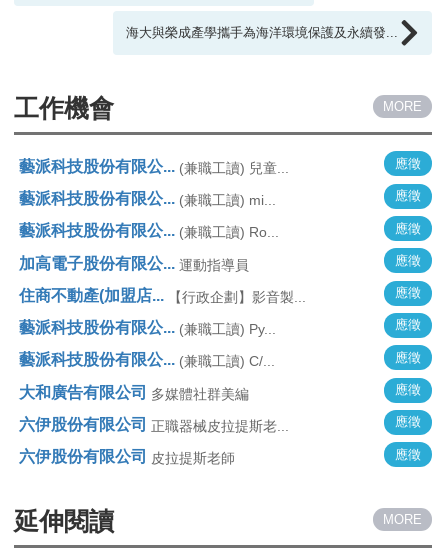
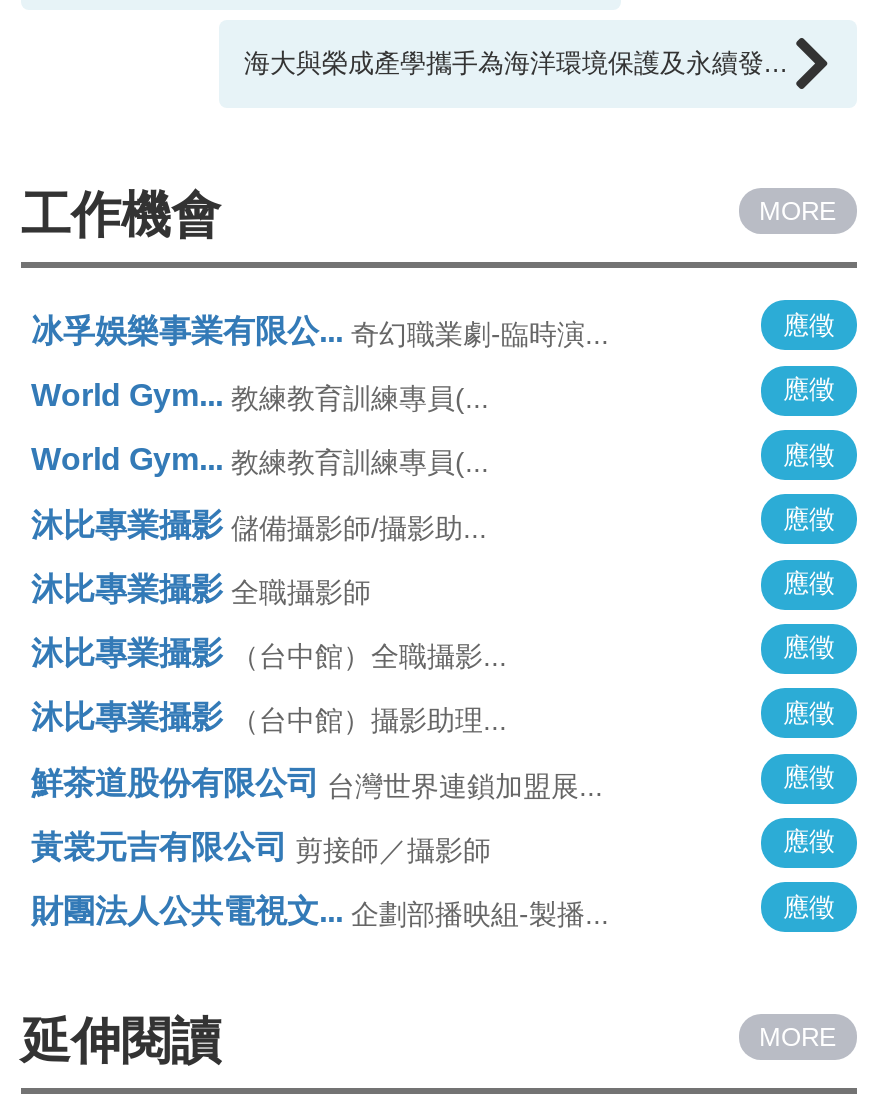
- 藝派科技股份有限公... (兼職工讀) 兒童...
+ 冰孚娛樂事業有限公... 奇幻職業劇-臨時演...

- 藝派科技股份有限公... (兼職工讀) mi...
+ World Gym... 教練教育訓練專員(...

- 藝派科技股份有限公... (兼職工讀) Ro...
+ World Gym... 教練教育訓練專員(...

- 加高電子股份有限公... 運動指導員
+ 沐比專業攝影 儲備攝影師/攝影助...

- 住商不動產(加盟店... 【行政企劃】影音製...
+ 沐比專業攝影 全職攝影師

- 藝派科技股份有限公... (兼職工讀) Py...
+ 沐比專業攝影 （台中館）全職攝影...

- 藝派科技股份有限公... (兼職工讀) C/...
+ 沐比專業攝影 （台中館）攝影助理...

- 大和廣告有限公司 多媒體社群美編
+ 鮮茶道股份有限公司 台灣世界連鎖加盟展...

- 六伊股份有限公司 正職器械皮拉提斯老...
+ 黃裳元吉有限公司 剪接師／攝影師

- 六伊股份有限公司 皮拉提斯老師
+ 財團法人公共電視文... 企劃部播映組-製播...
